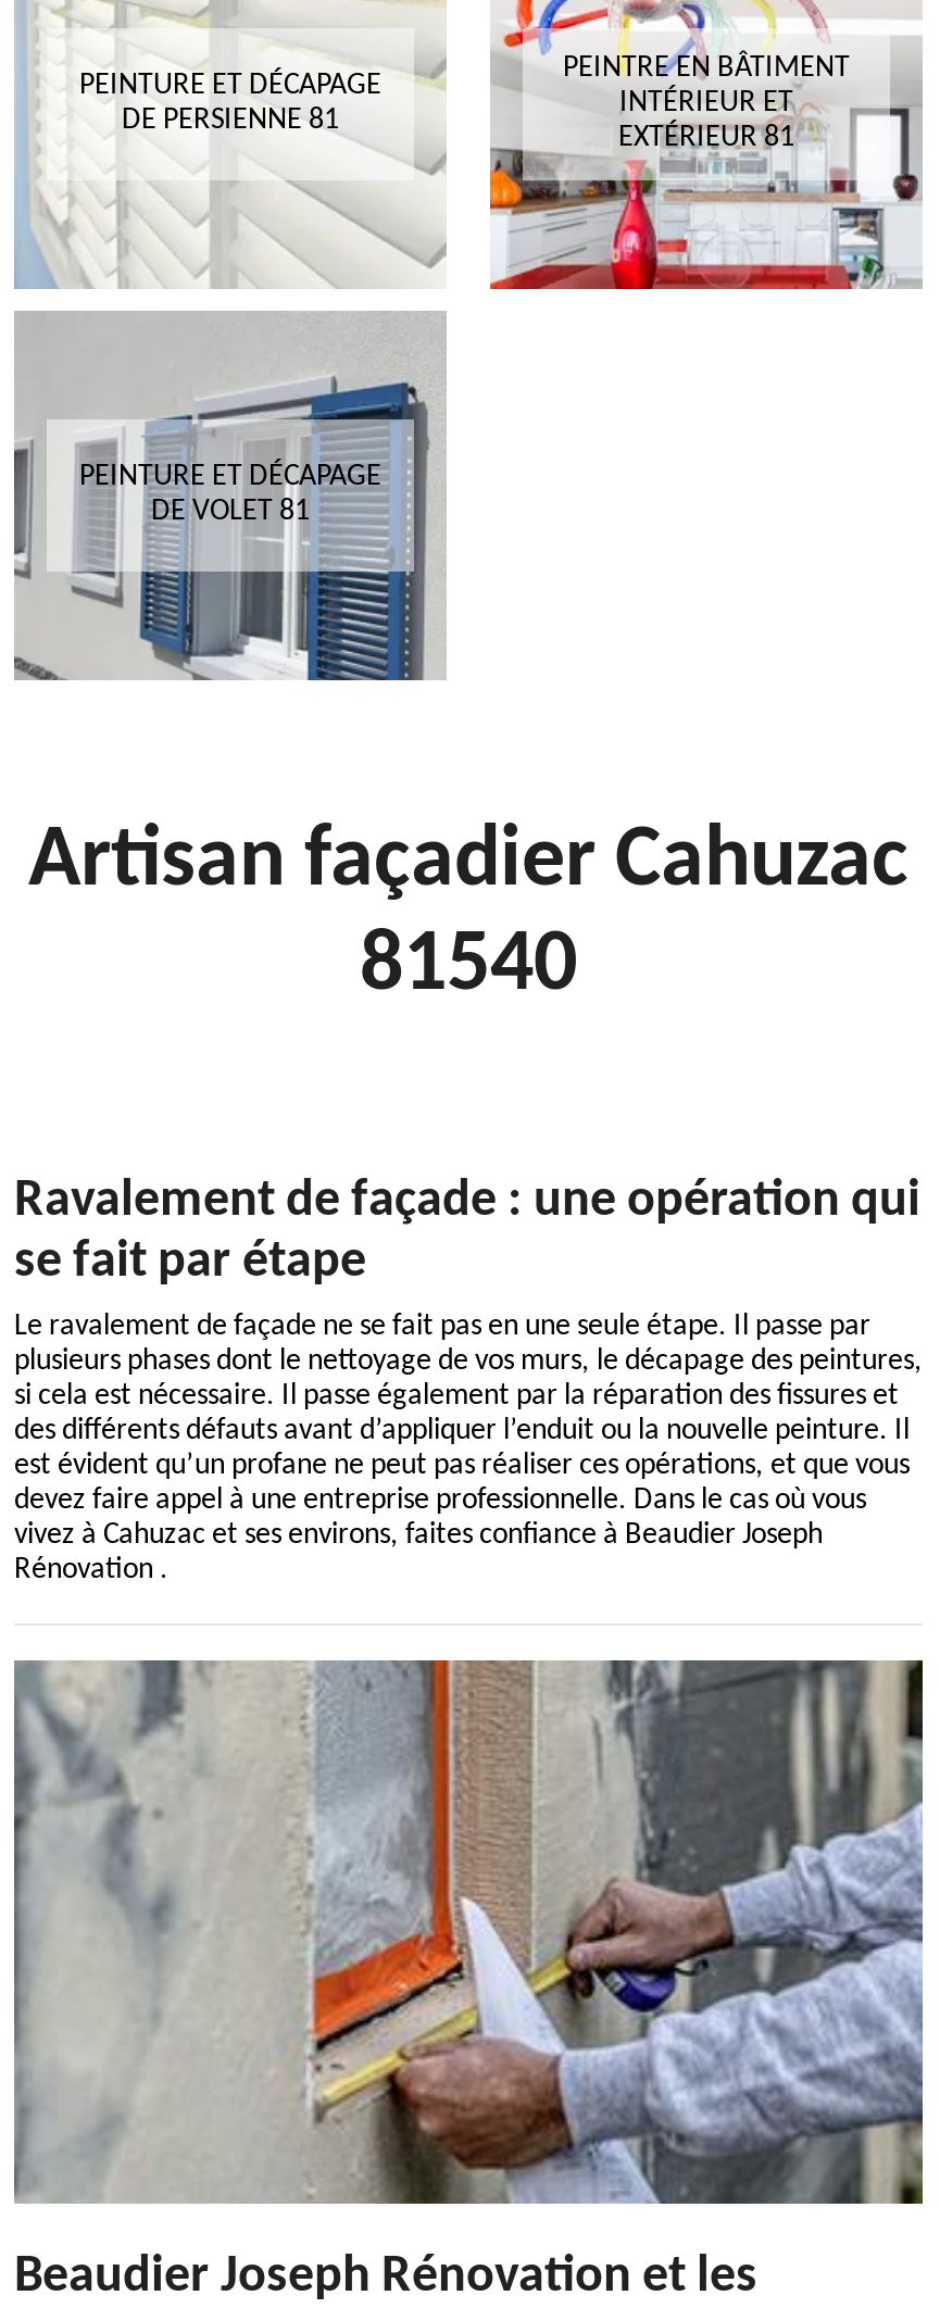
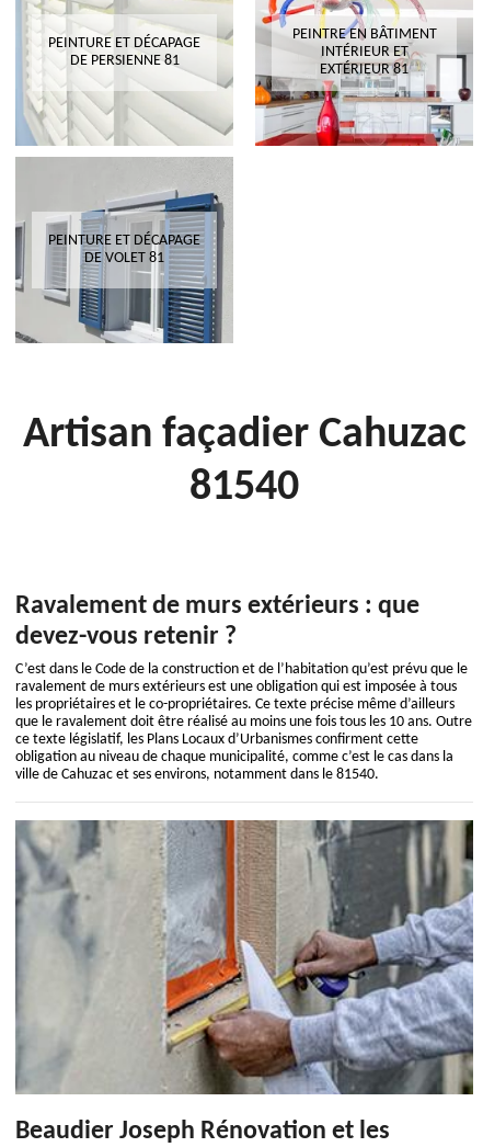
- Ravalement de façade : une opération qui
- se fait par étape
- Le ravalement de façade ne se fait pas en une seule étape. Il passe par
- plusieurs phases dont le nettoyage de vos murs, le décapage des peintures,
- si cela est nécessaire. Il passe également par la réparation des fissures et
- des différents défauts avant d’appliquer l’enduit ou la nouvelle peinture. Il
- est évident qu’un profane ne peut pas réaliser ces opérations, et que vous
- devez faire appel à une entreprise professionnelle. Dans le cas où vous
- vivez à Cahuzac et ses environs, faites confiance à Beaudier Joseph
- Rénovation .
+ Ravalement de murs extérieurs : que
+ devez-vous retenir ?
+ C’est dans le Code de la construction et de l’habitation qu’est prévu que le
+ ravalement de murs extérieurs est une obligation qui est imposée à tous
+ les propriétaires et le co-propriétaires. Ce texte précise même d’ailleurs
+ que le ravalement doit être réalisé au moins une fois tous les 10 ans. Outre
+ ce texte législatif, les Plans Locaux d’Urbanismes confirment cette
+ obligation au niveau de chaque municipalité, comme c’est le cas dans la
+ ville de Cahuzac et ses environs, notamment dans le 81540.
